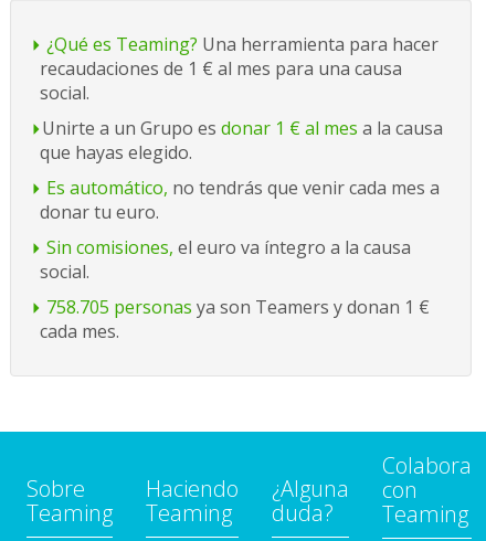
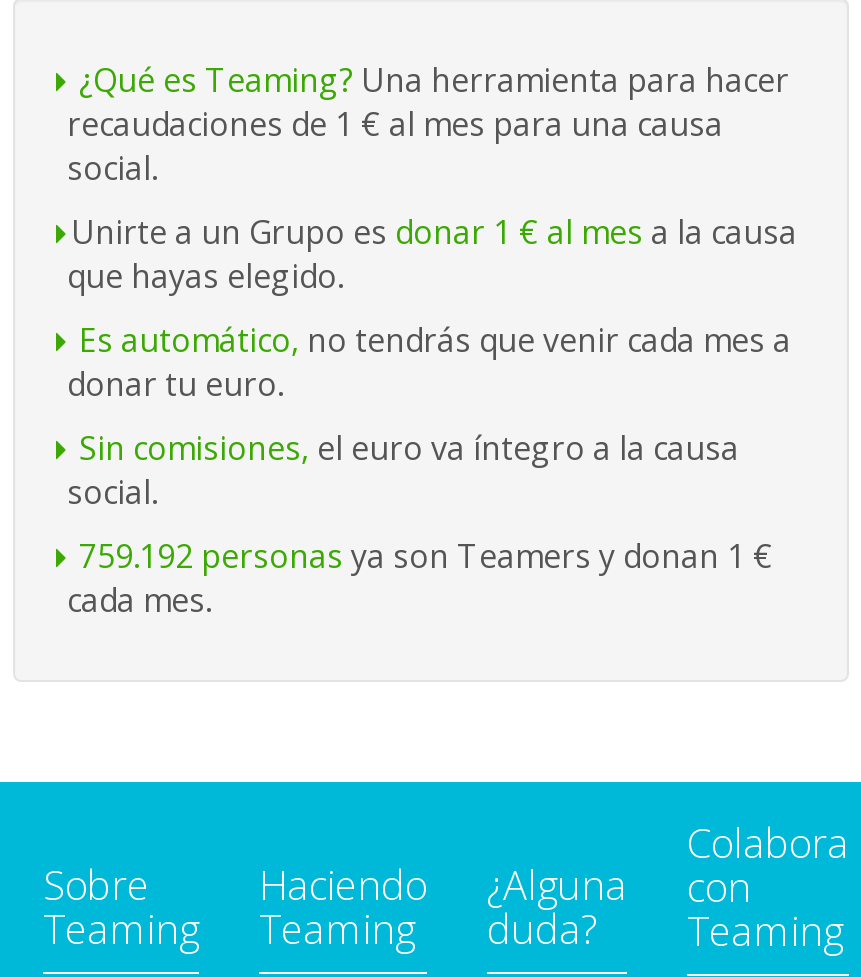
- 758.705 personas ya son Teamers y donan 1 €
+ 759.192 personas ya son Teamers y donan 1 €
